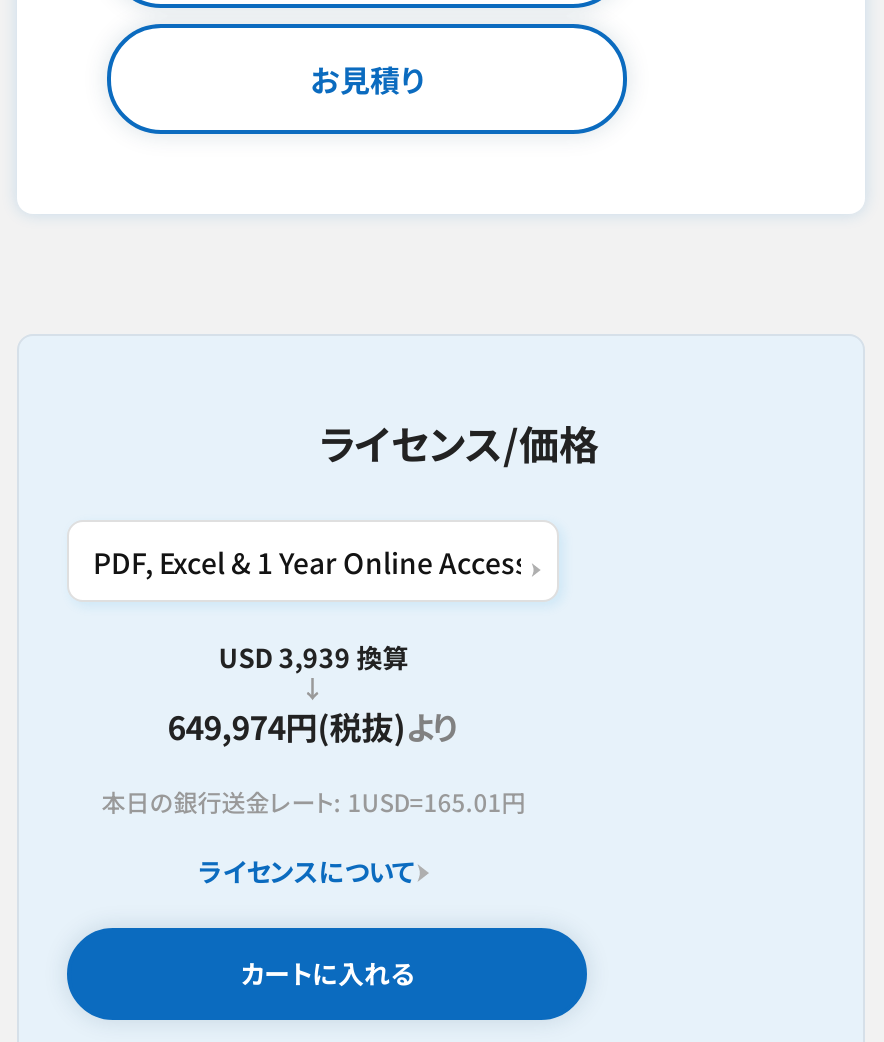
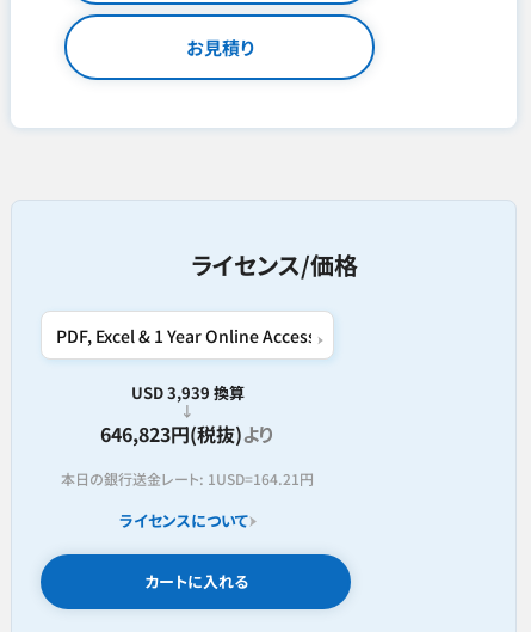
- 649,974円(税抜)より
+ 646,823円(税抜)より

- 本日の銀行送金レート: 1USD=165.01円
+ 本日の銀行送金レート: 1USD=164.21円
